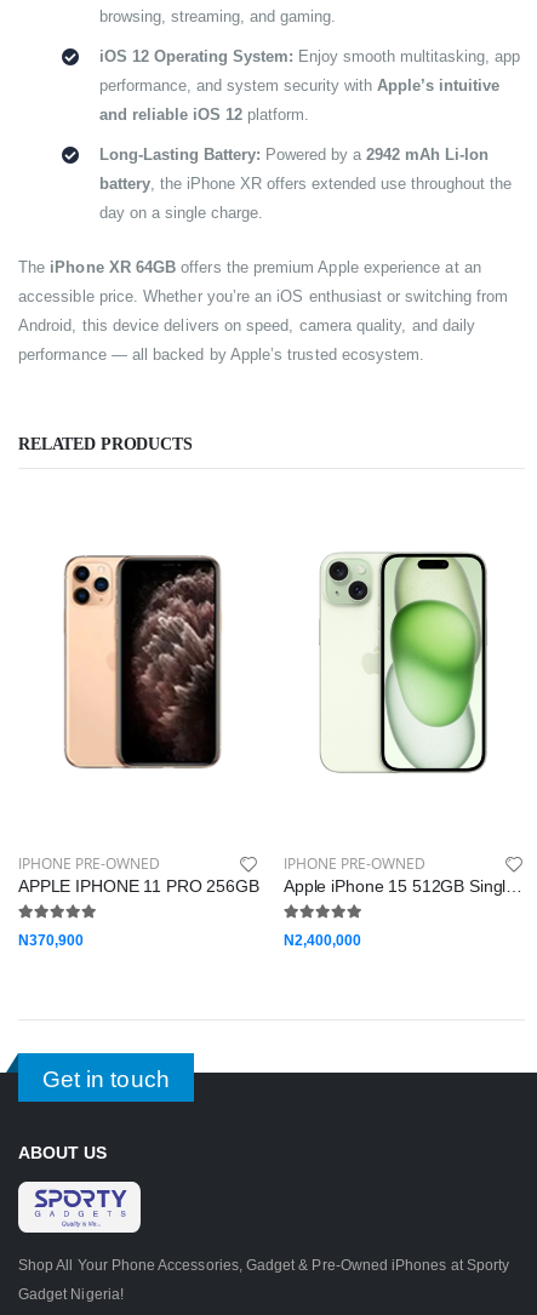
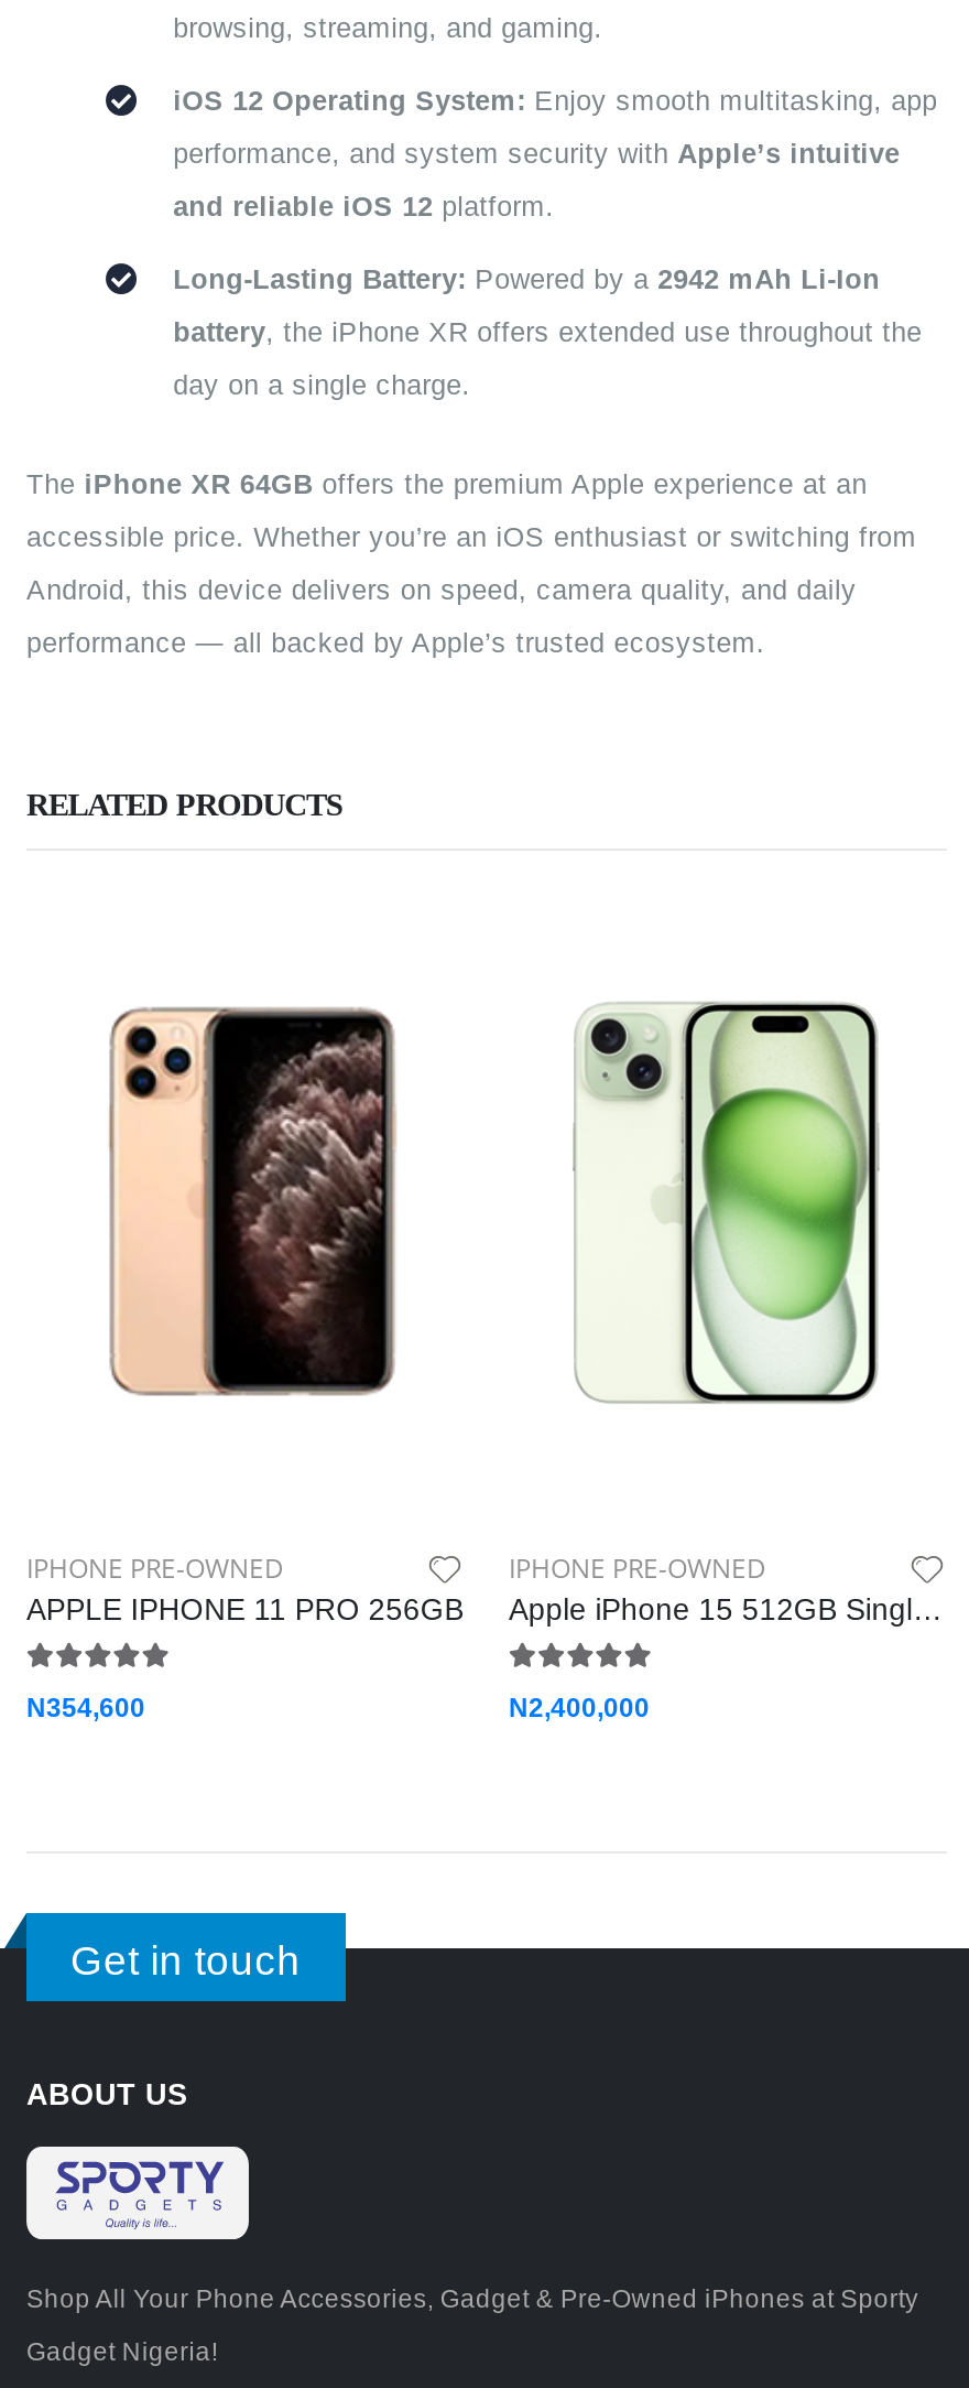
- N370,900
+ N354,600
